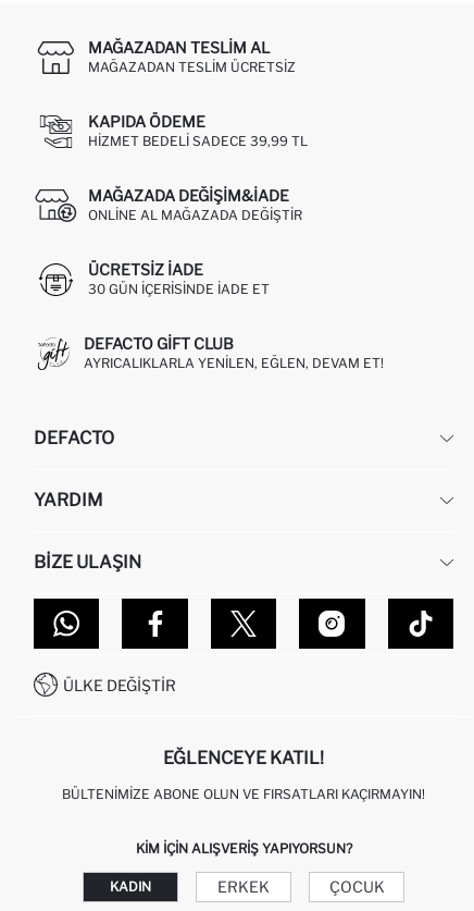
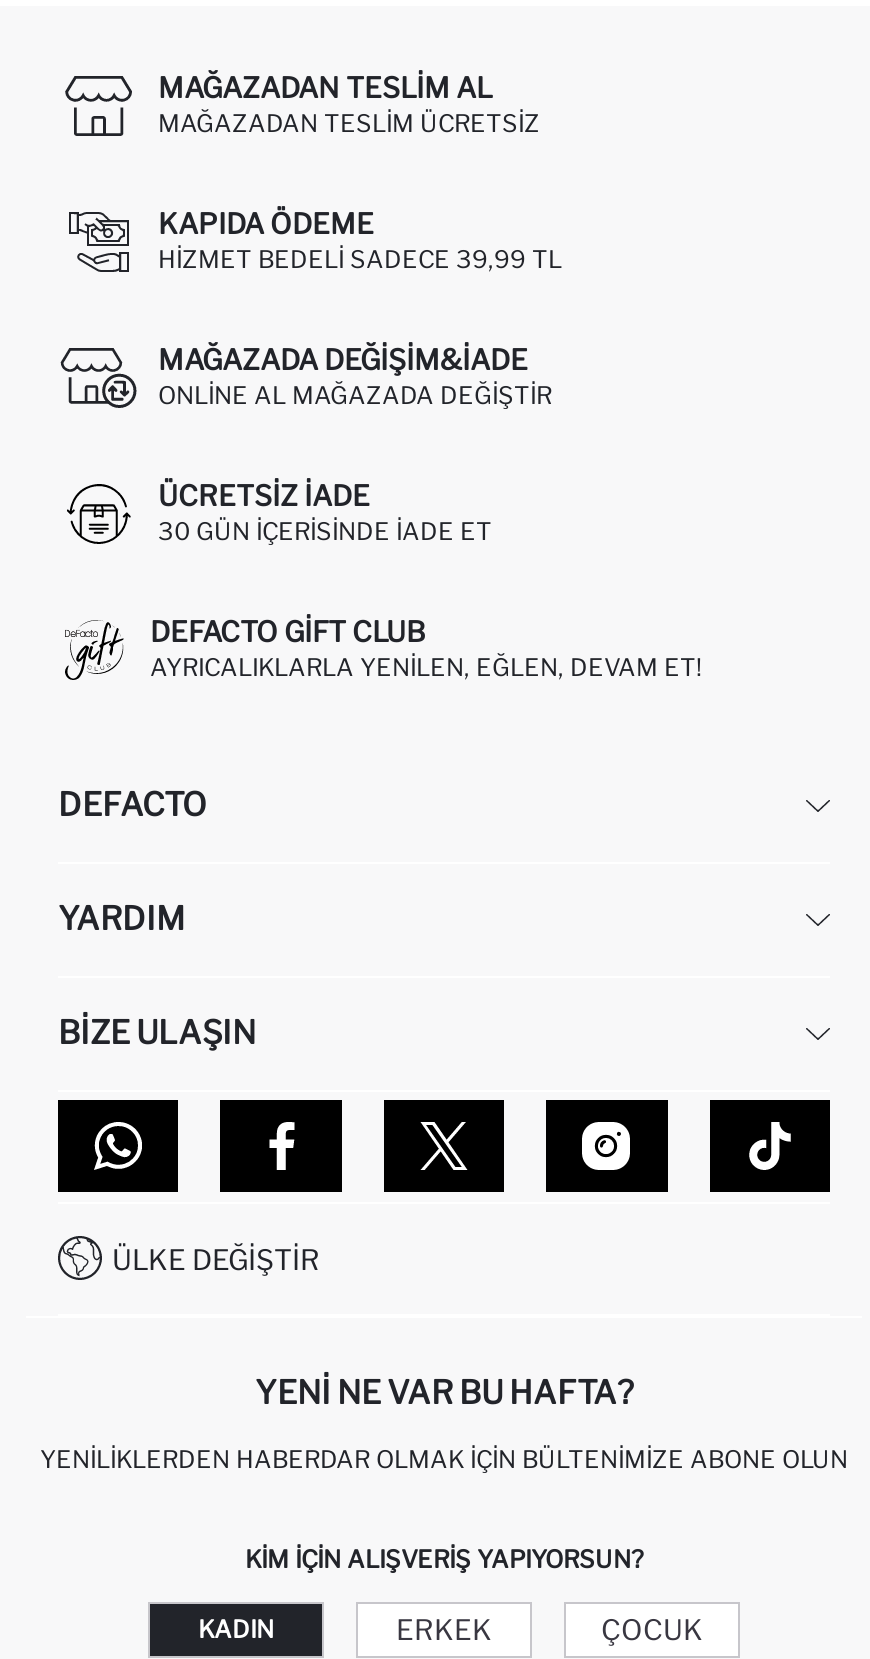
- EĞLENCEYE KATIL!
+ YENI NE VAR BU HAFTA?

- BÜLTENIMIZE ABONE OLUN VE FIRSATLARI KAÇIRMAYIN!
+ YENILIKLERDEN HABERDAR OLMAK İÇIN BÜLTENIMIZE ABONE OLUN
